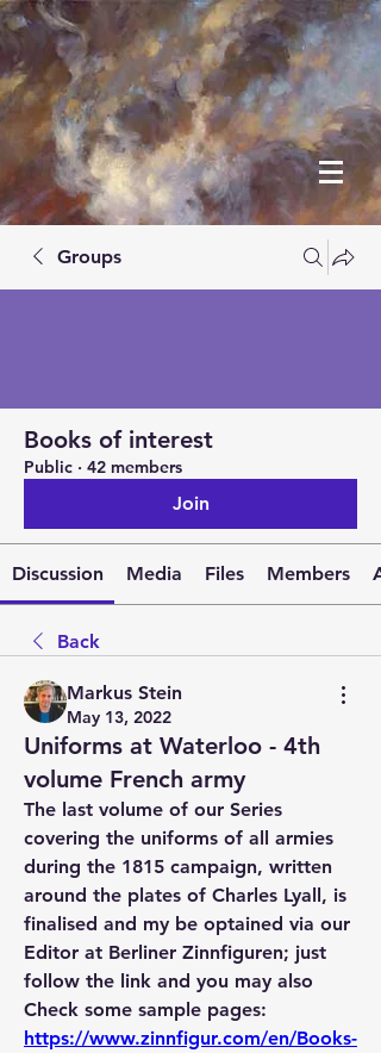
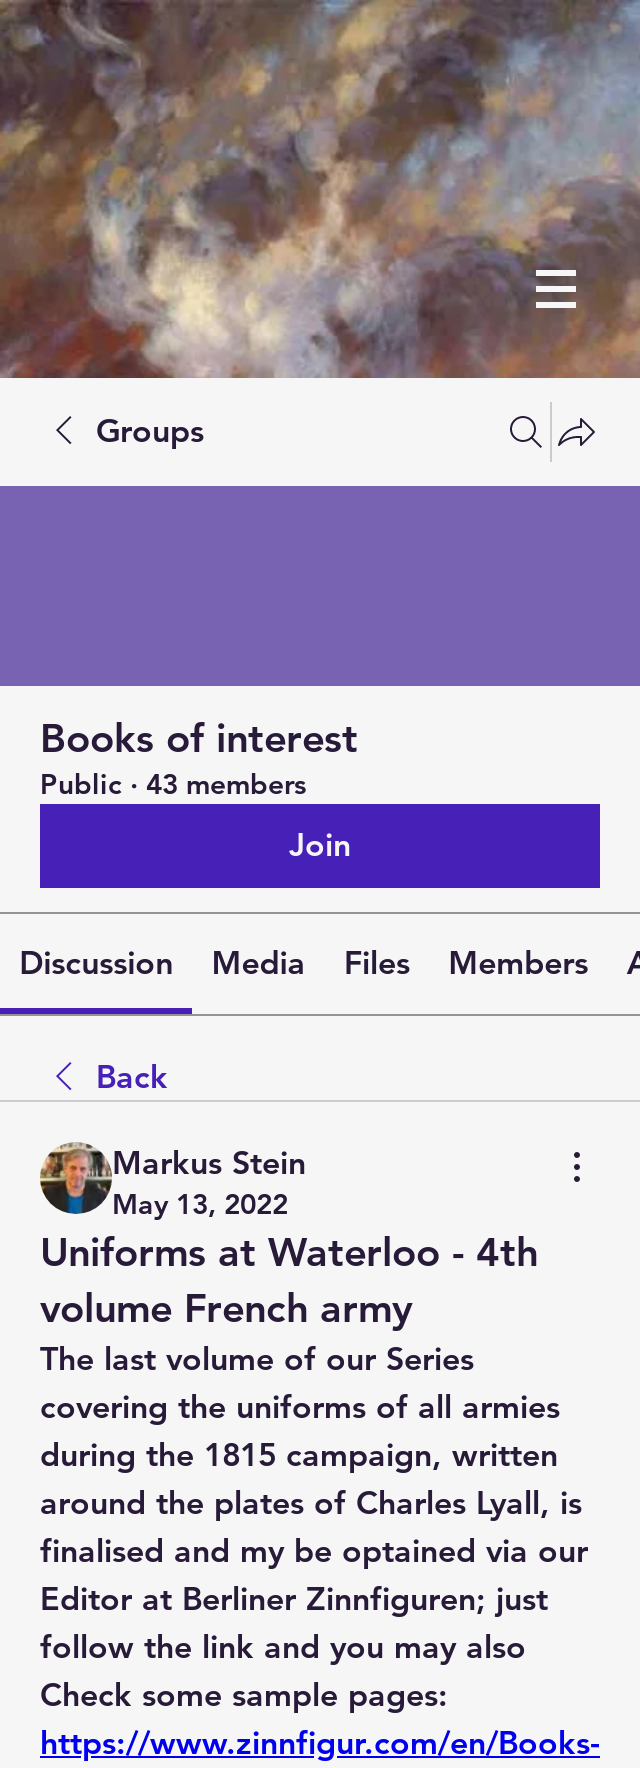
- Public · 42 members
+ Public · 43 members
